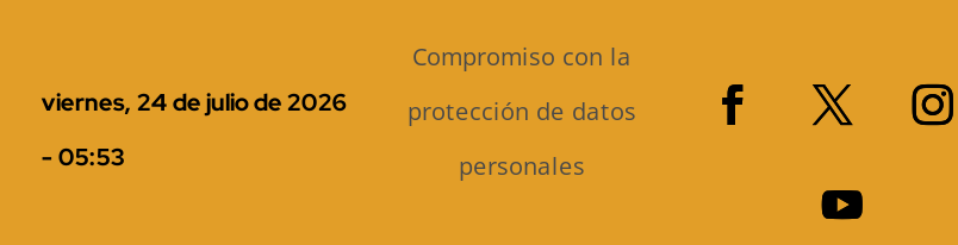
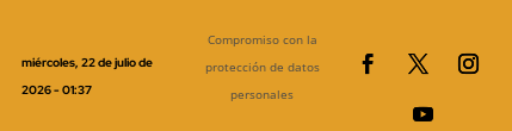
- viernes, 24 de julio de 2026
+ miércoles, 22 de julio de

- - 05:53
+ 2026 - 01:37
